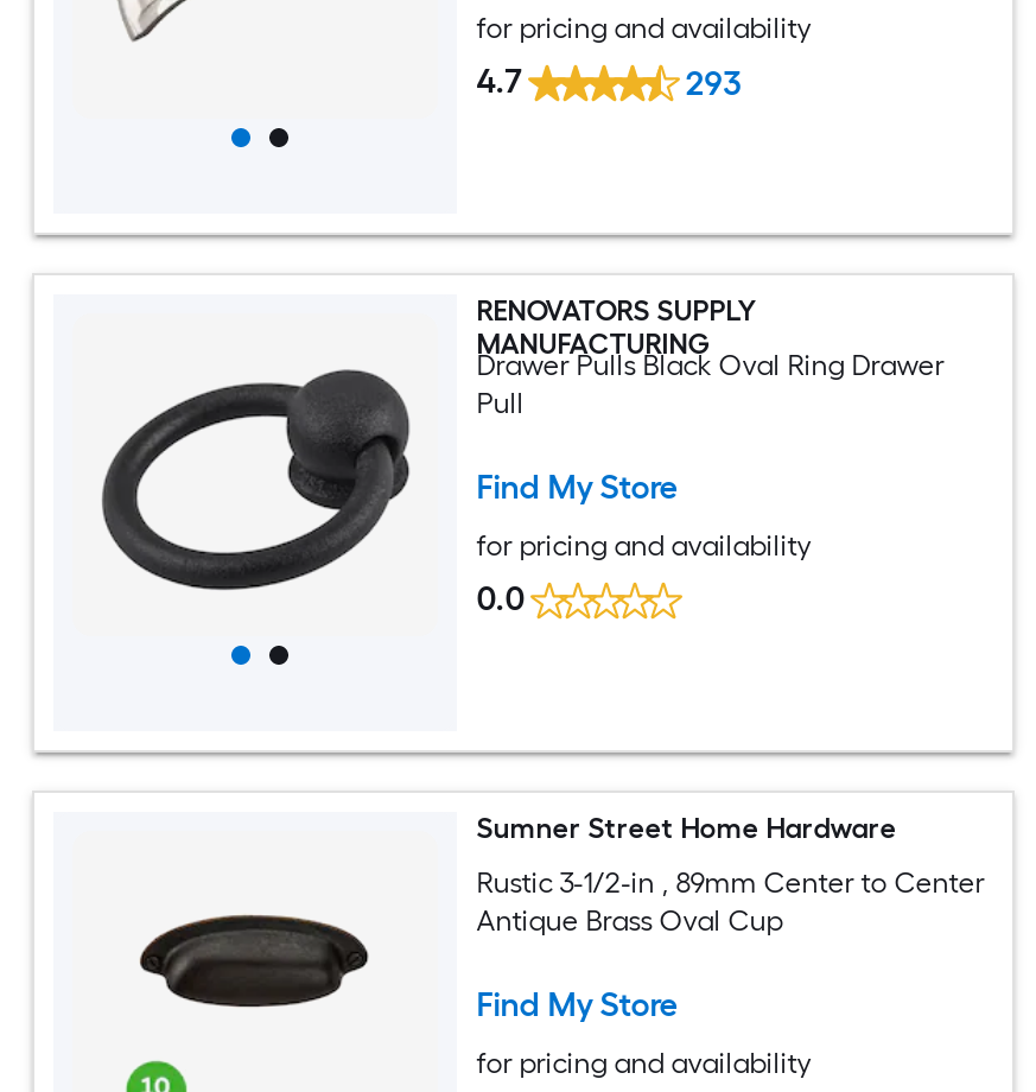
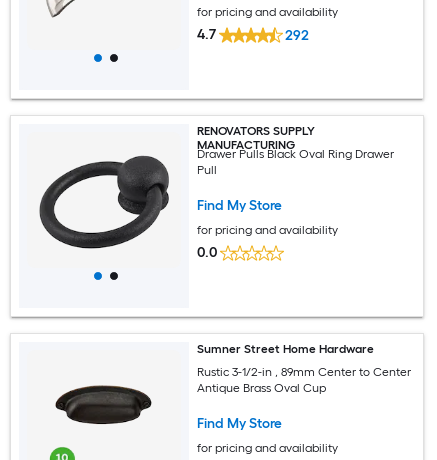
- 293
+ 292
